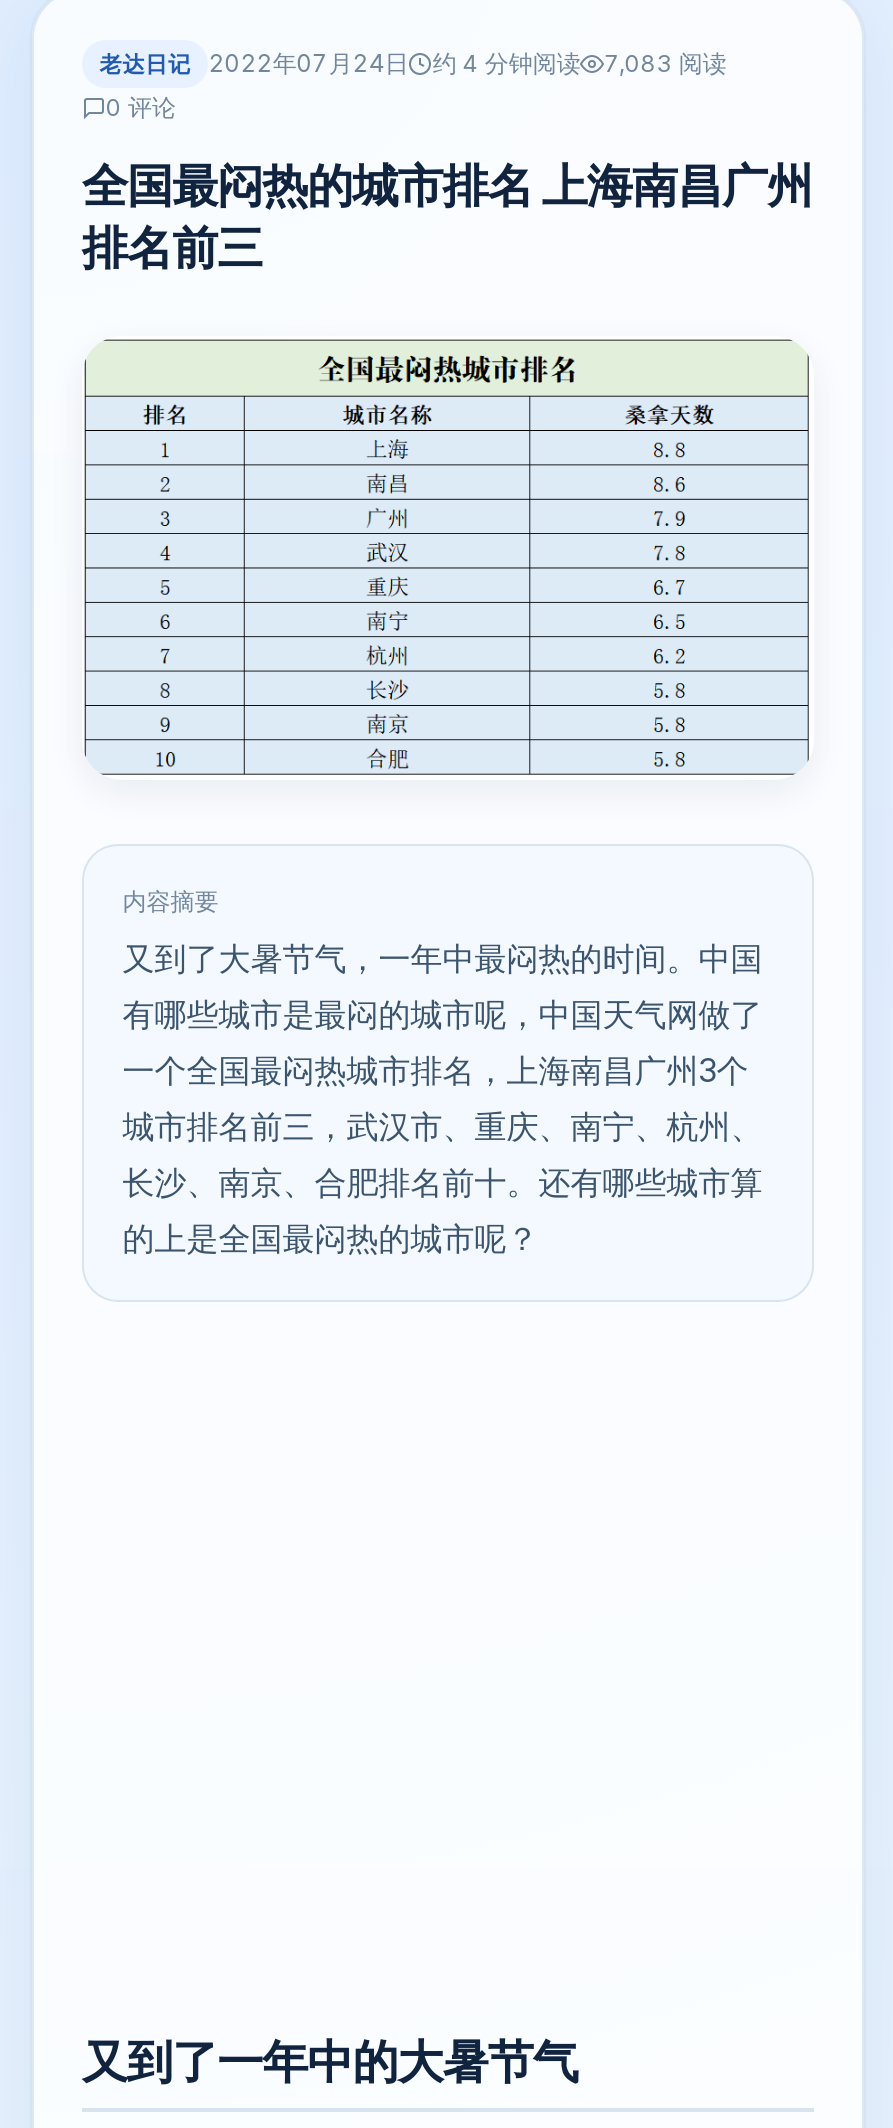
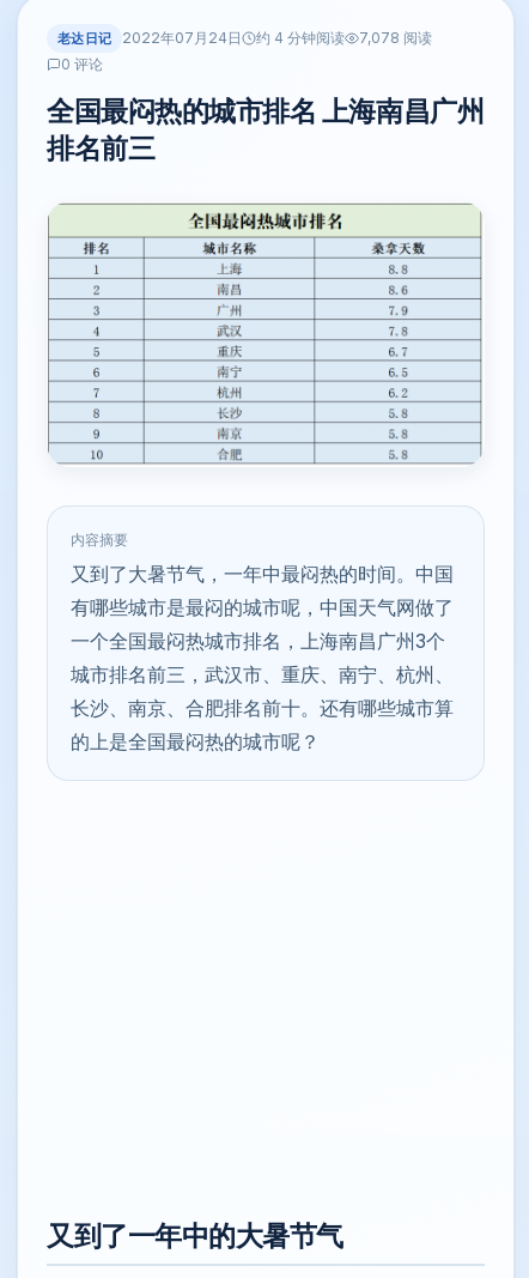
- 老达日记 2022年07月24日 约 4 分钟阅读 7,083 阅读
+ 老达日记 2022年07月24日 约 4 分钟阅读 7,078 阅读
